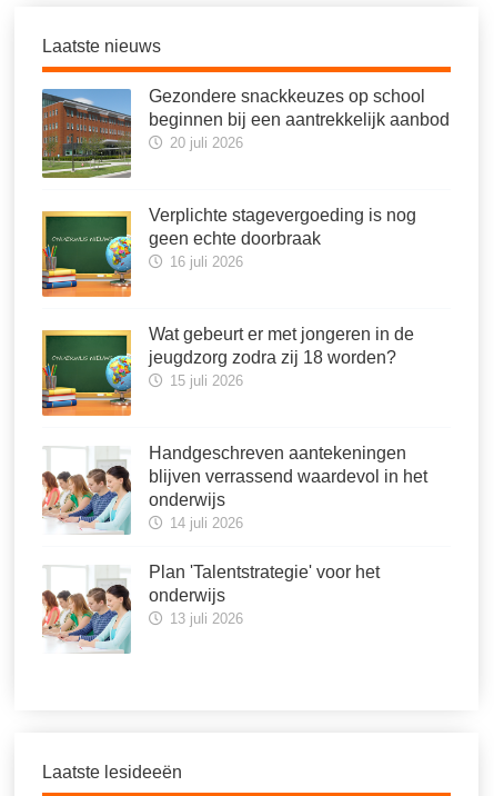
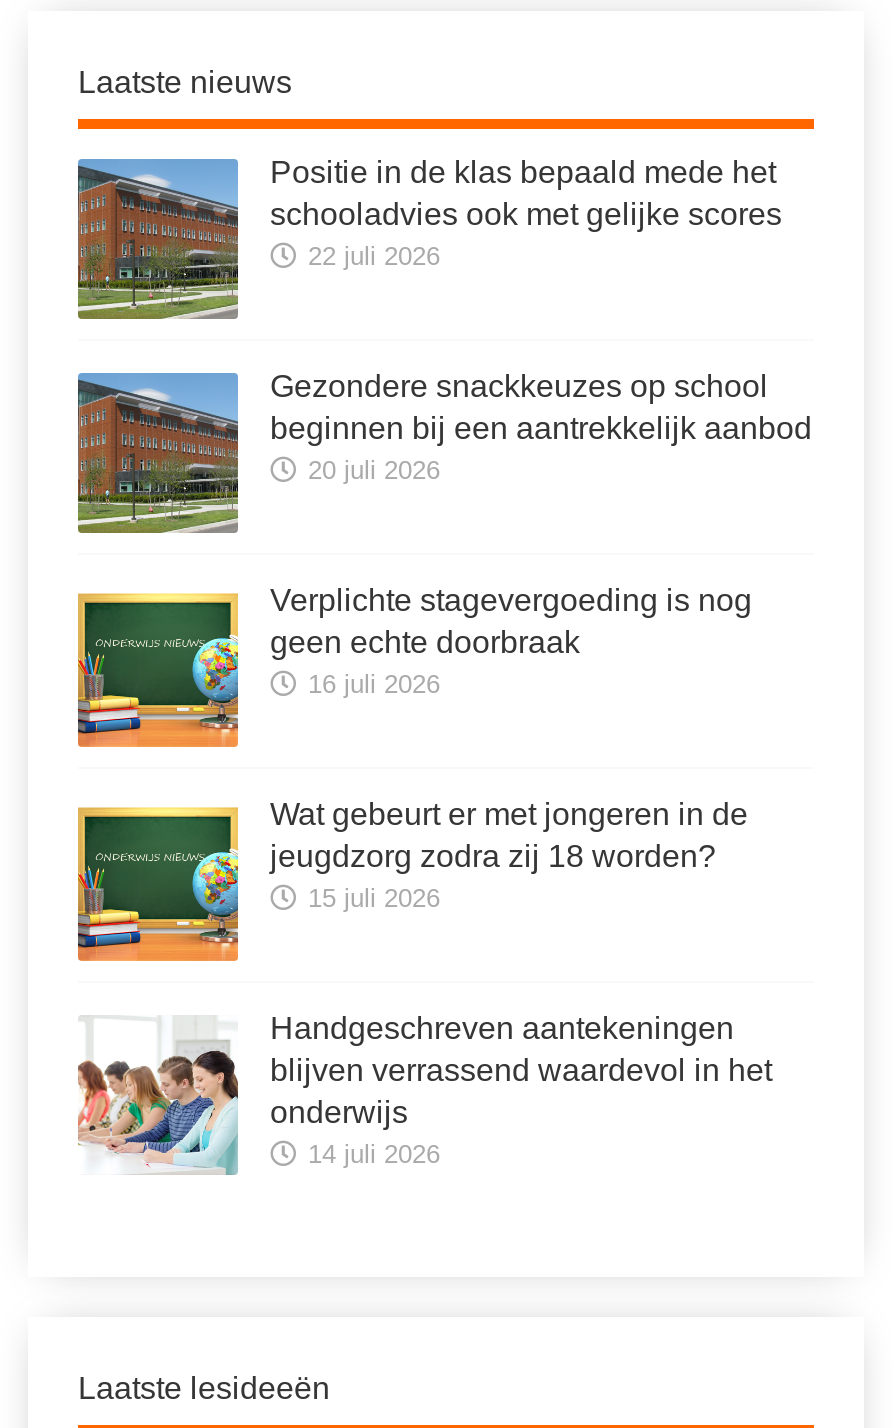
+ Positie in de klas bepaald mede het
+ schooladvies ook met gelijke scores
+ 22 juli 2026

moved down: [image] | Gezondere snackkeuzes op school | beginnen bij een aantrekkelijk aanbod | ... | onderwijs | 14 juli 2026

- Plan 'Talentstrategie' voor het
- onderwijs
- 13 juli 2026
